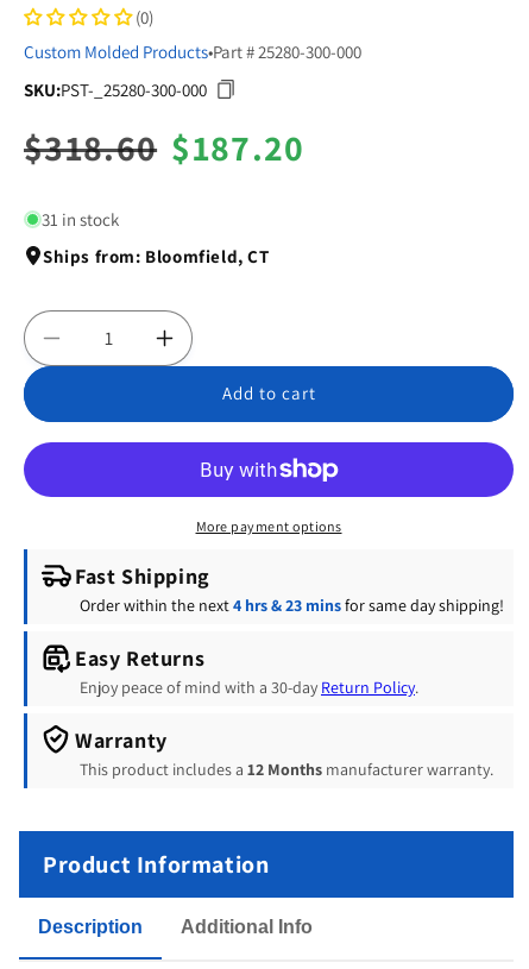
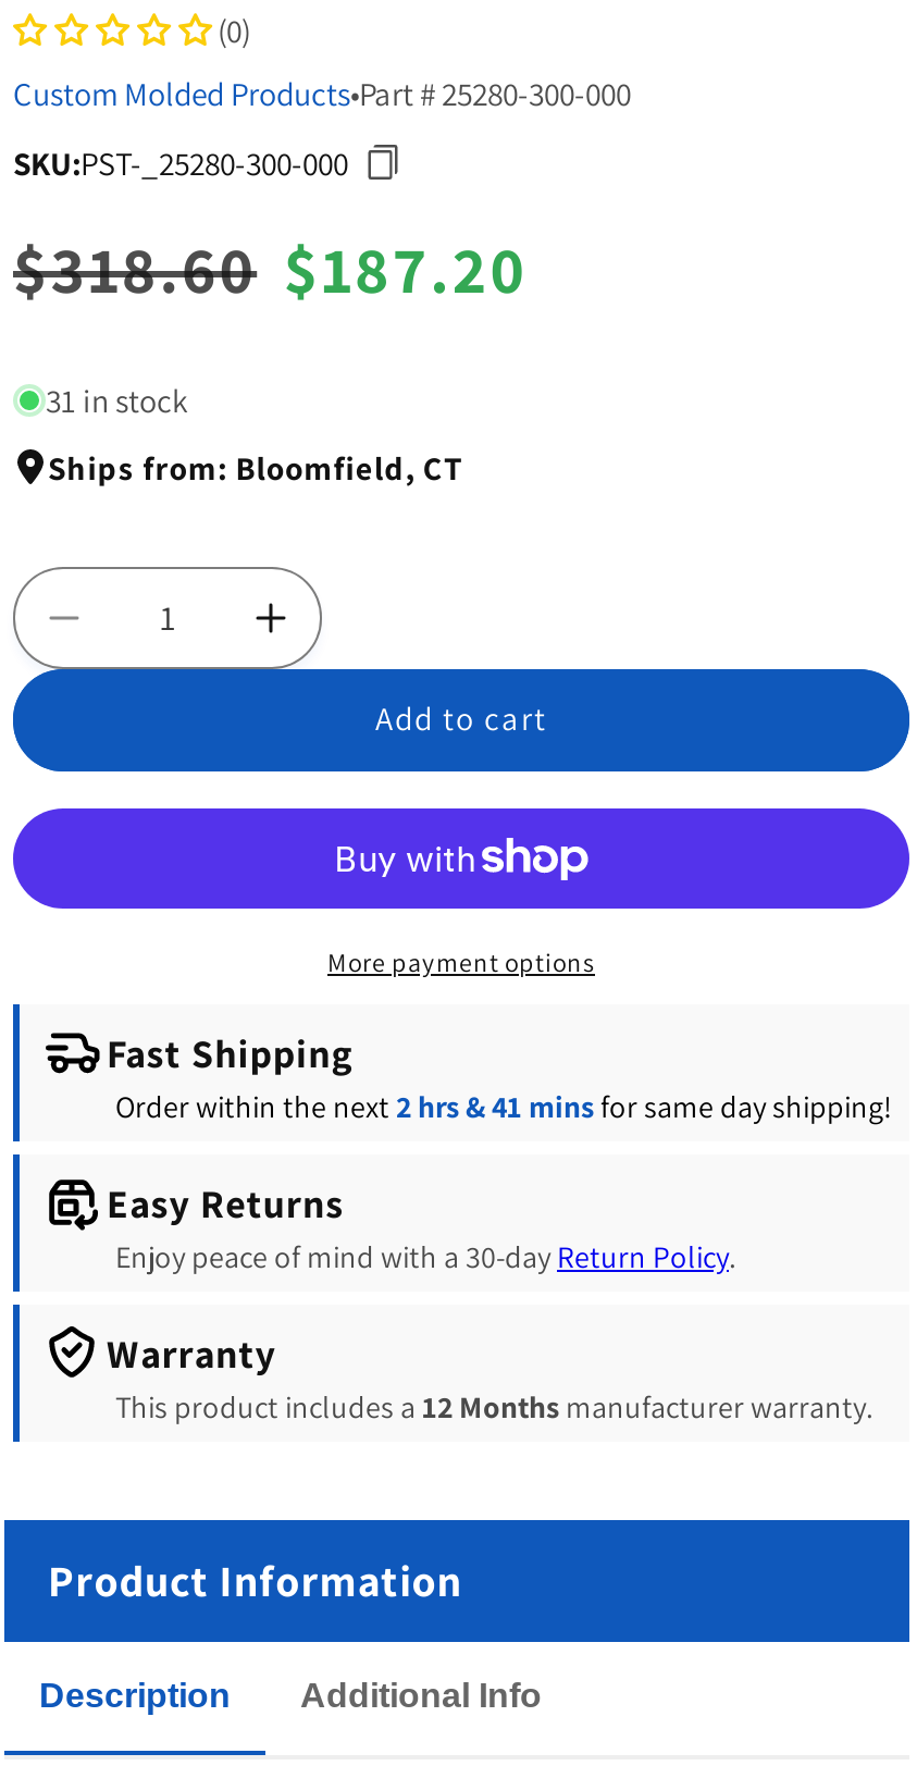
- Order within the next 4 hrs & 23 mins for same day shipping!
+ Order within the next 2 hrs & 41 mins for same day shipping!
